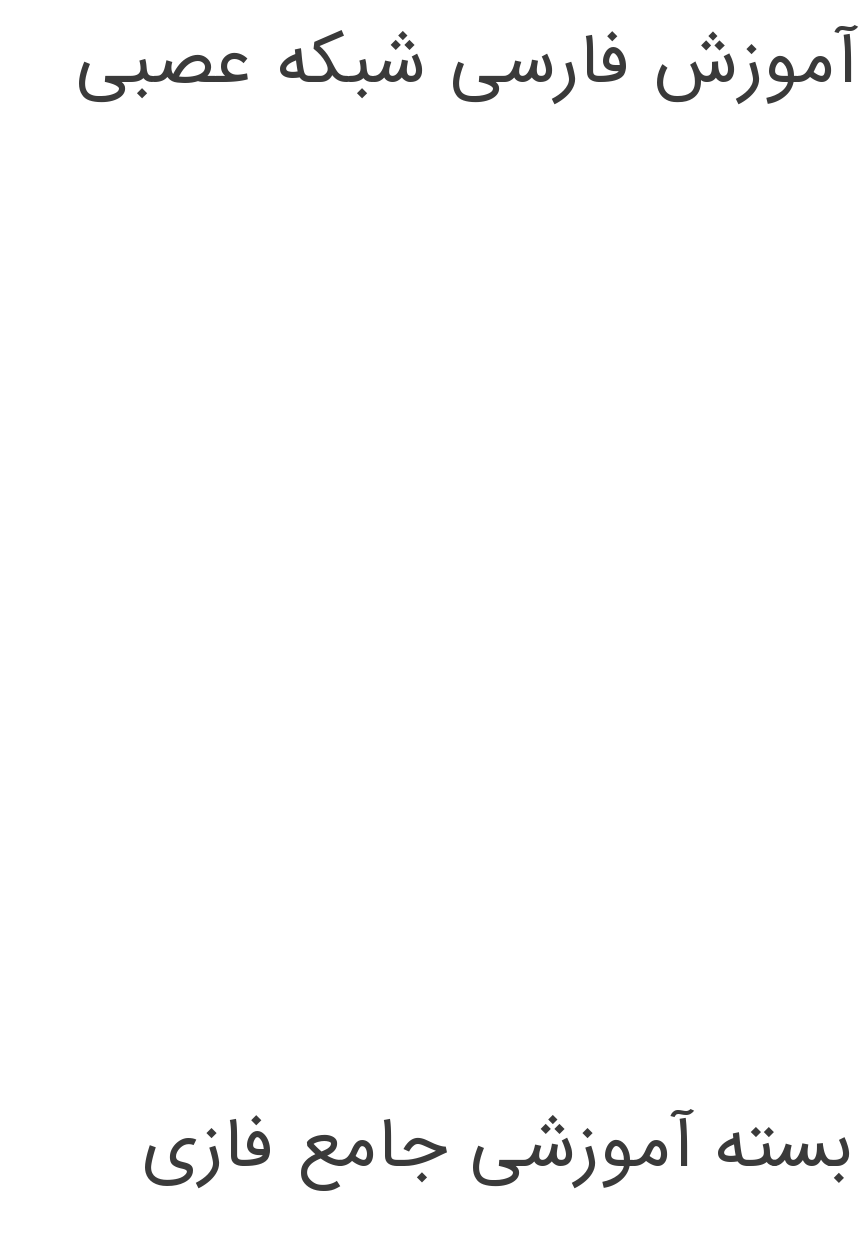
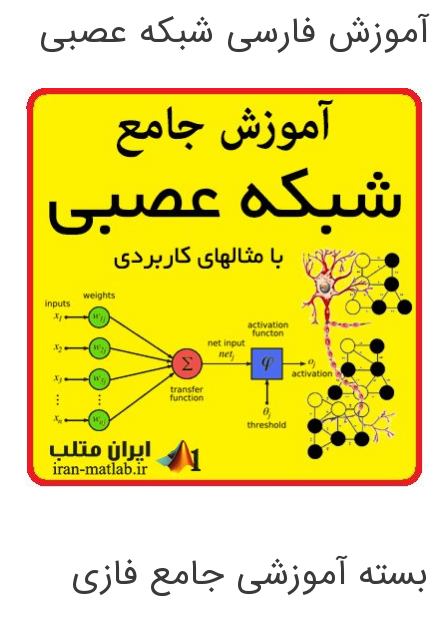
+ [image]
